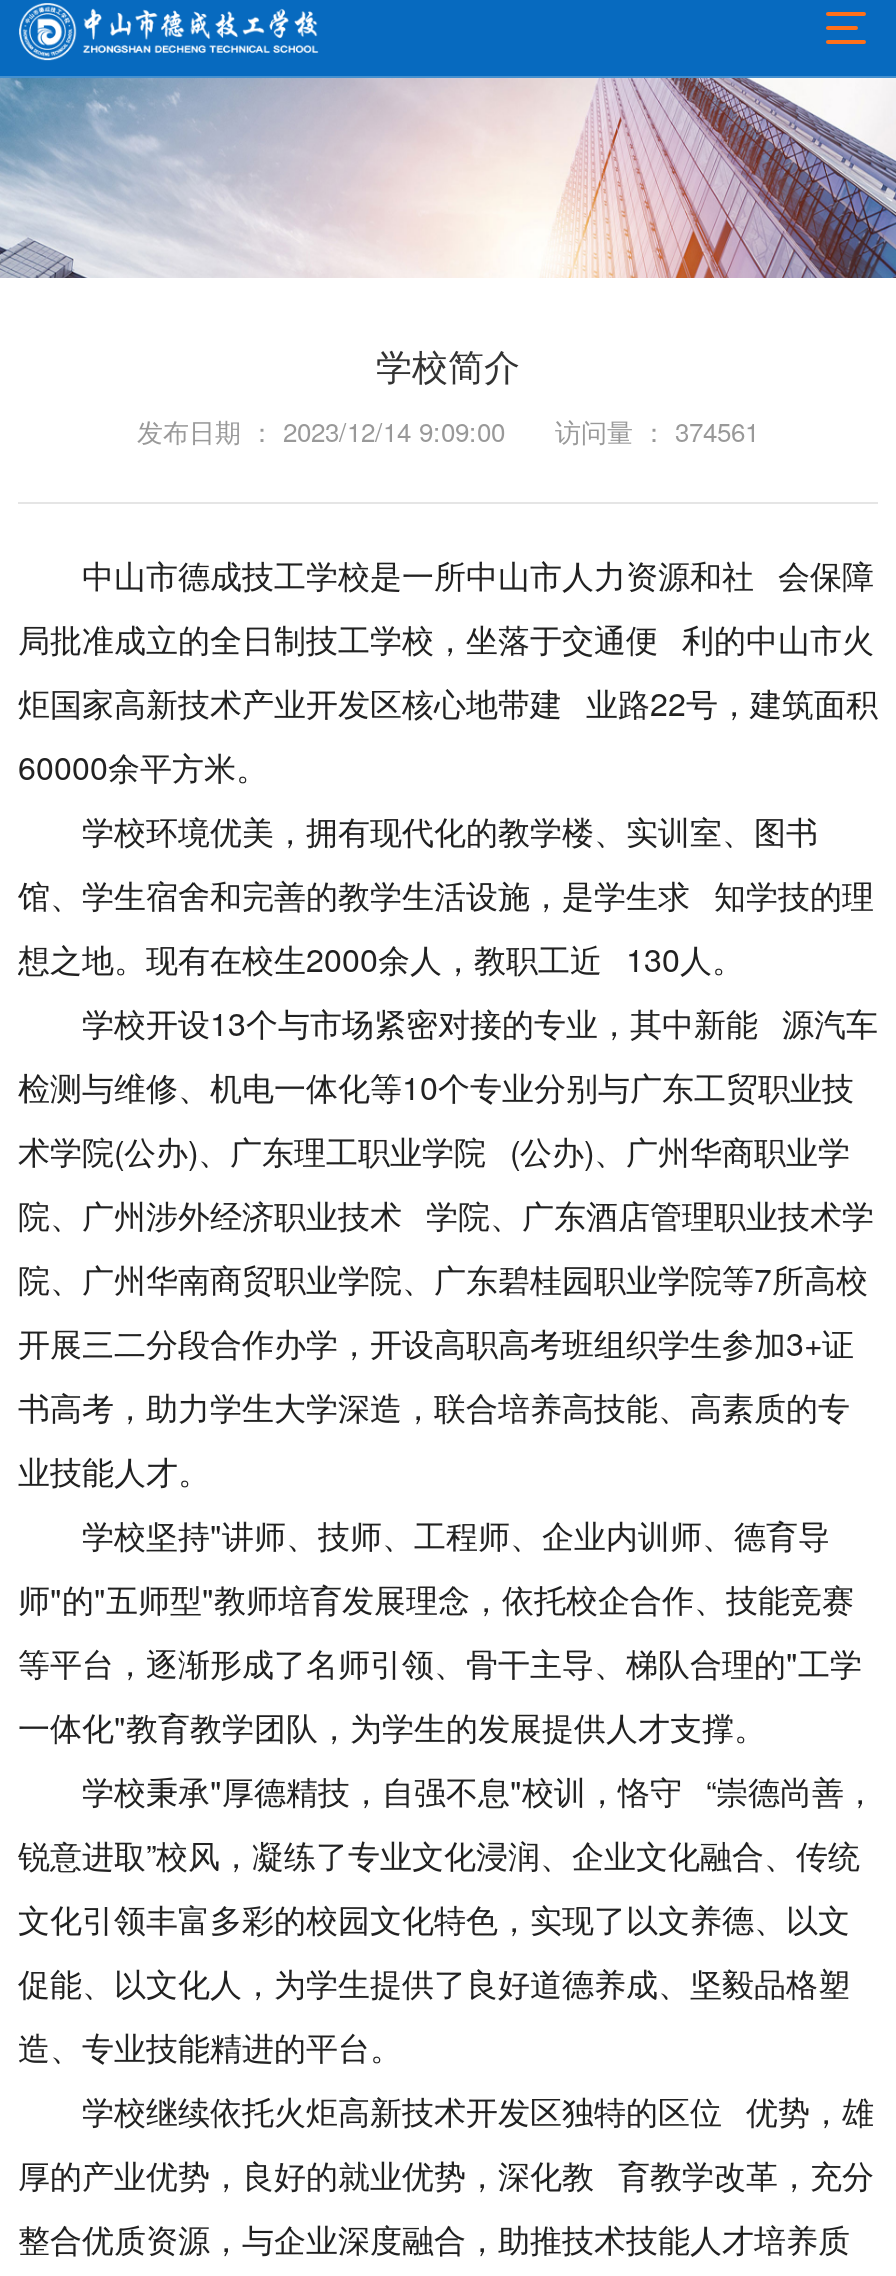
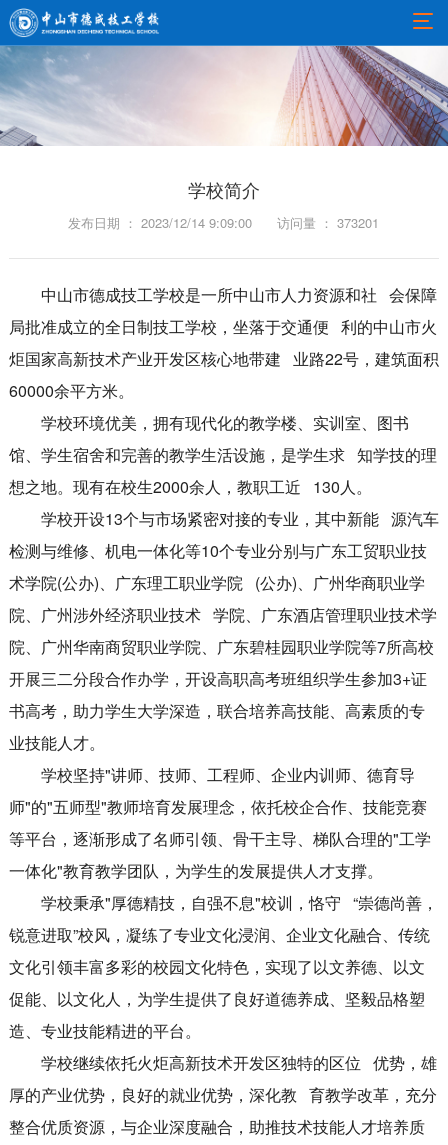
- 发布日期 ： 2023/12/14 9:09:00 访问量 ： 374561
+ 发布日期 ： 2023/12/14 9:09:00 访问量 ： 373201
